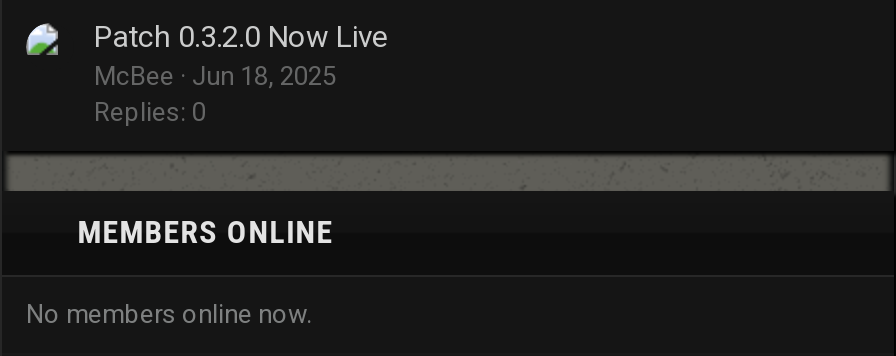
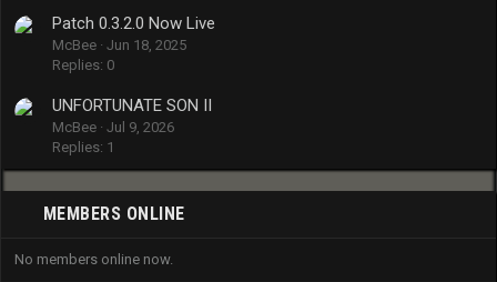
+ UNFORTUNATE SON II
+ McBee Jul 9, 2026
+ Replies: 1
